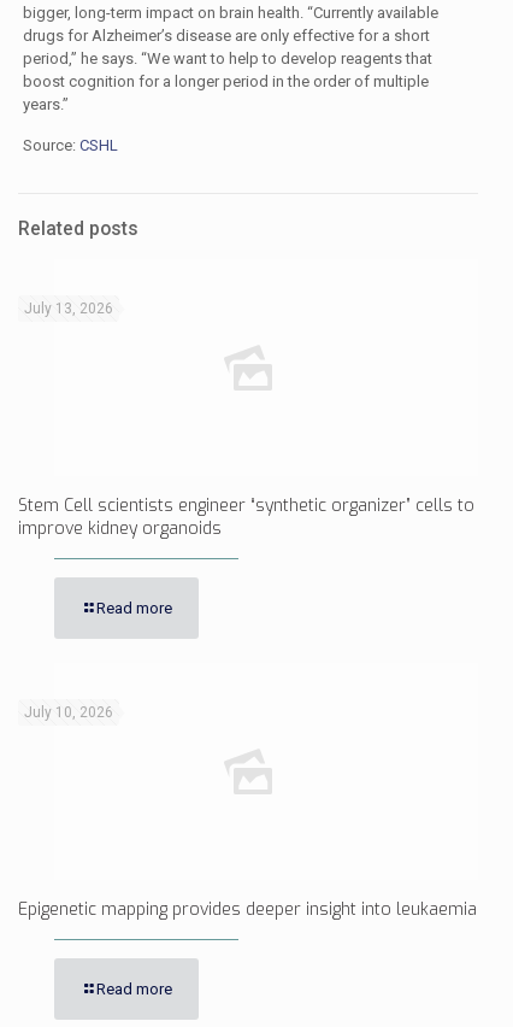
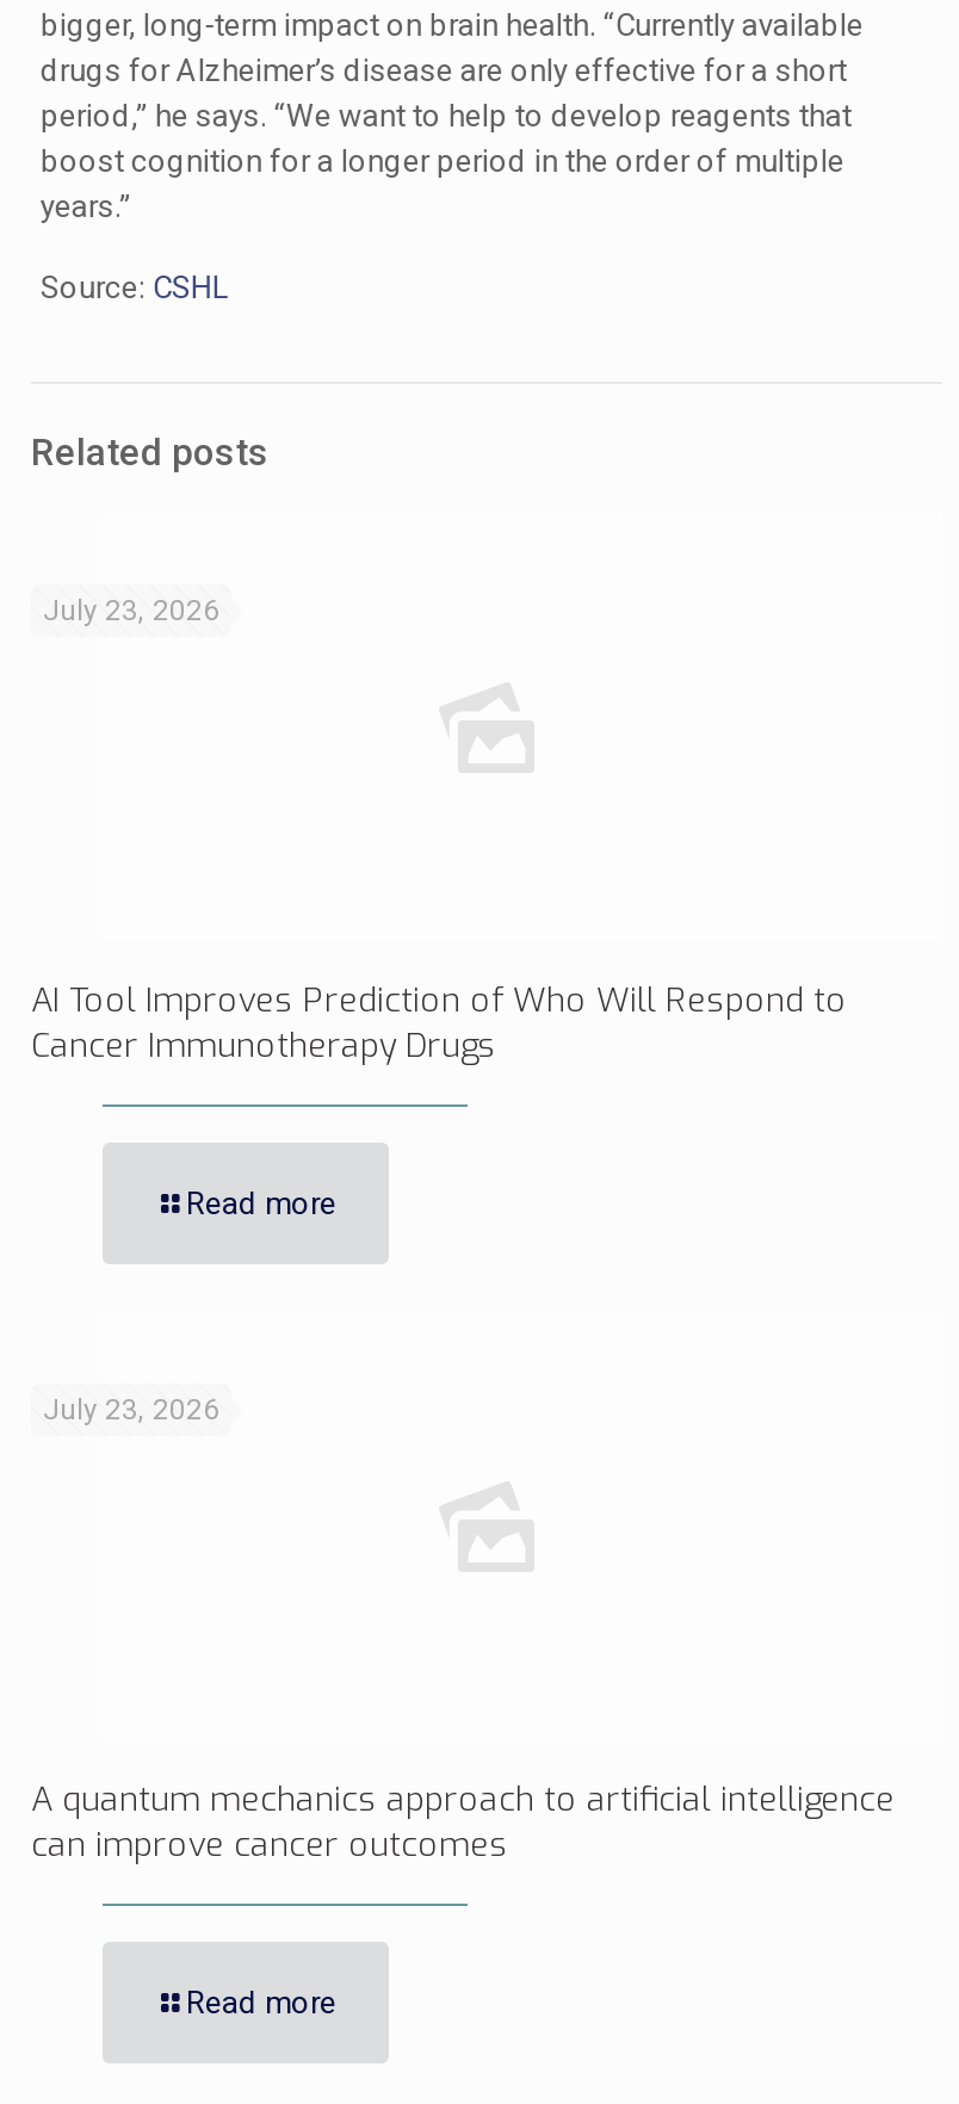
- July 13, 2026
+ July 23, 2026

- Stem Cell scientists engineer “synthetic organizer” cells to
- improve kidney organoids
+ AI Tool Improves Prediction of Who Will Respond to
+ Cancer Immunotherapy Drugs

- July 10, 2026
+ July 23, 2026

- Epigenetic mapping provides deeper insight into leukaemia
+ A quantum mechanics approach to artificial intelligence
+ can improve cancer outcomes
